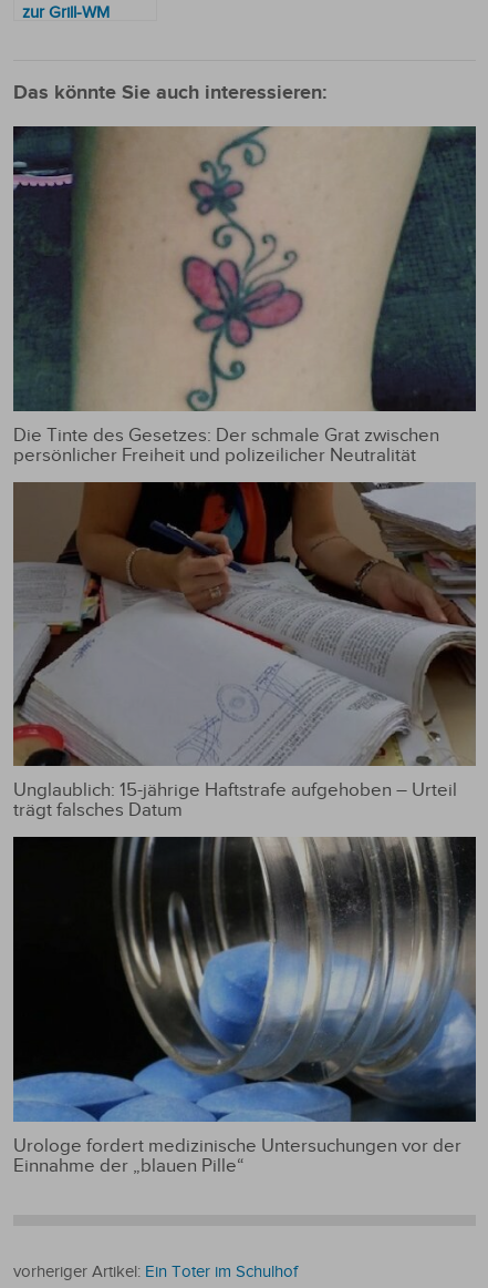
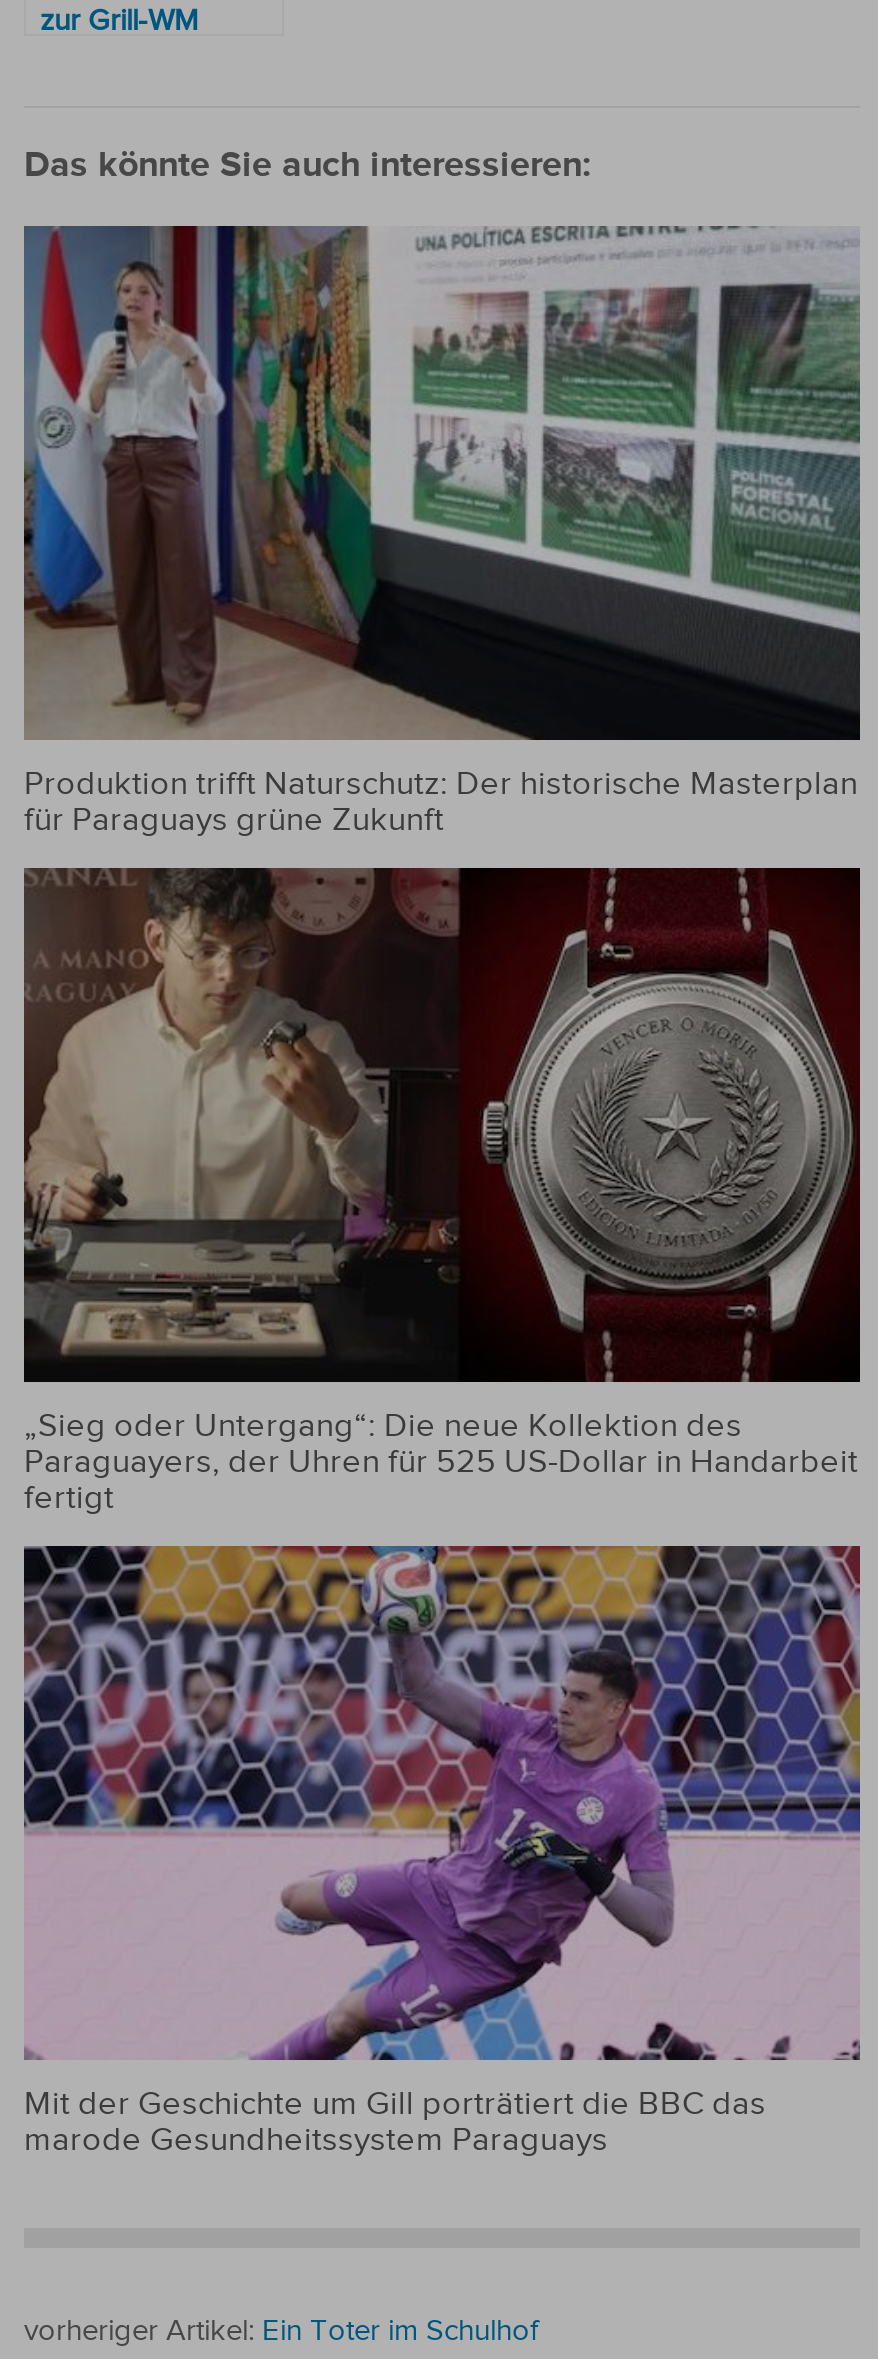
- [image]
- Die Tinte des Gesetzes: Der schmale Grat zwischen
- persönlicher Freiheit und polizeilicher Neutralität
+ [image]
+ Produktion trifft Naturschutz: Der historische Masterplan
+ für Paraguays grüne Zukunft

- [image]
- Unglaublich: 15-jährige Haftstrafe aufgehoben – Urteil
- trägt falsches Datum
+ [image]
+ „Sieg oder Untergang“: Die neue Kollektion des
+ Paraguayers, der Uhren für 525 US-Dollar in Handarbeit
+ fertigt

- [image]
- Urologe fordert medizinische Untersuchungen vor der
- Einnahme der „blauen Pille“
+ [image]
+ Mit der Geschichte um Gill porträtiert die BBC das
+ marode Gesundheitssystem Paraguays
